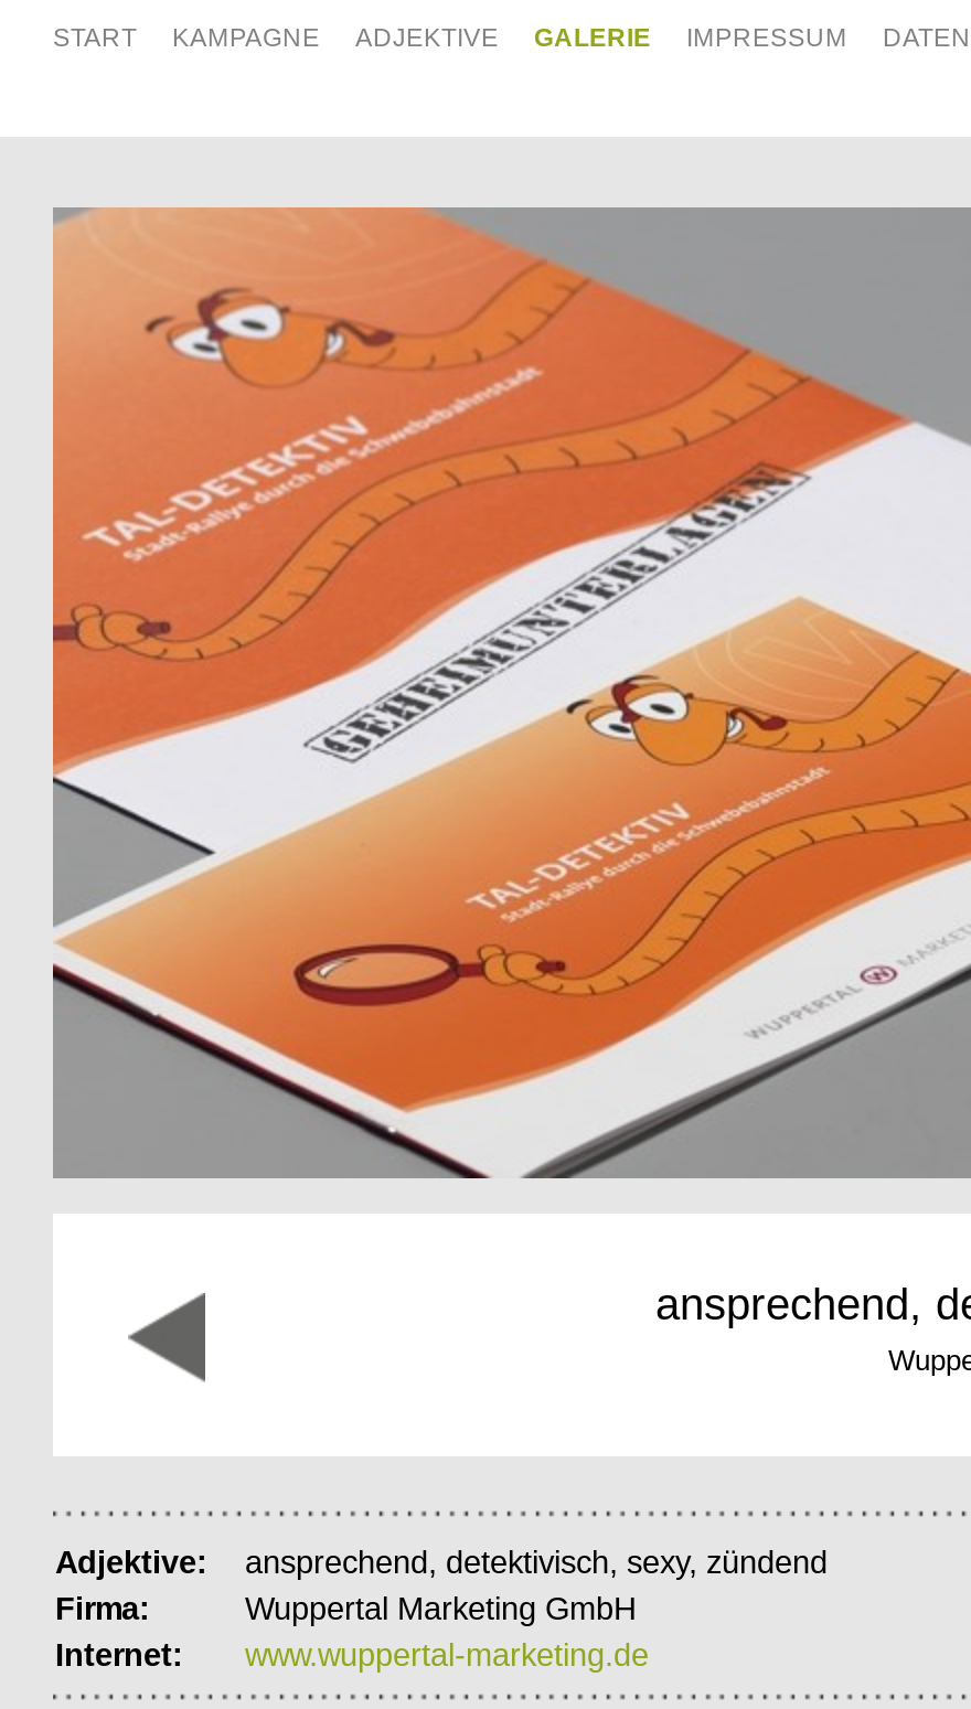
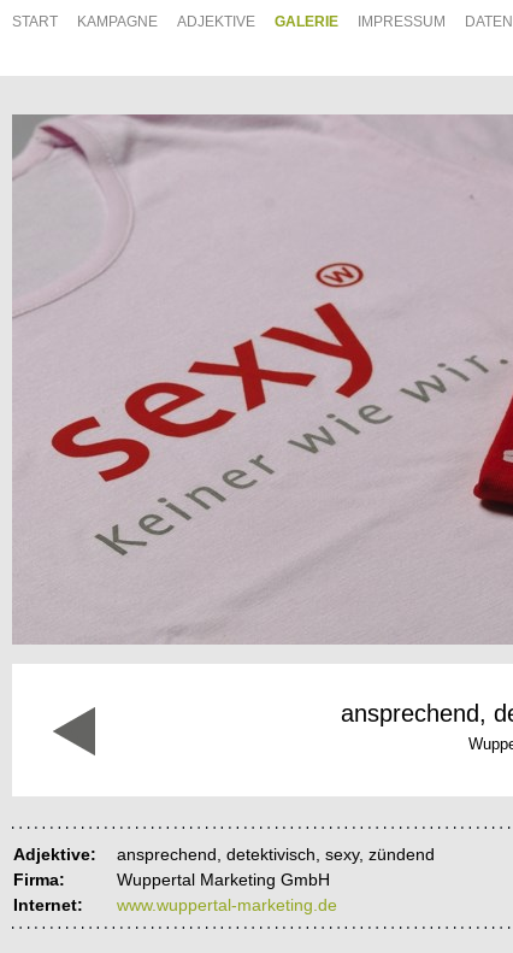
- [image]
+ [image]
